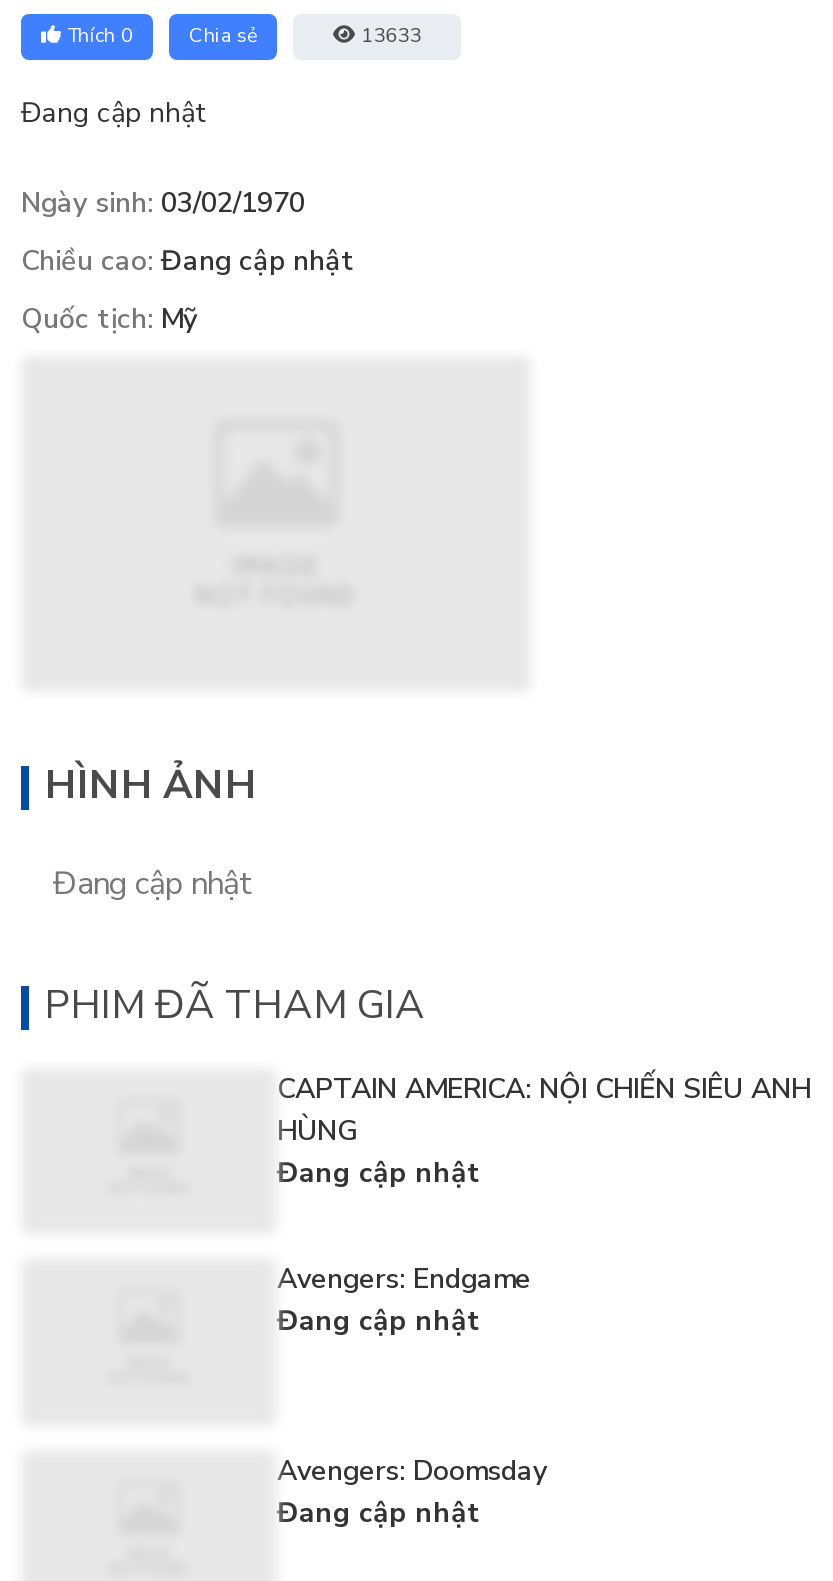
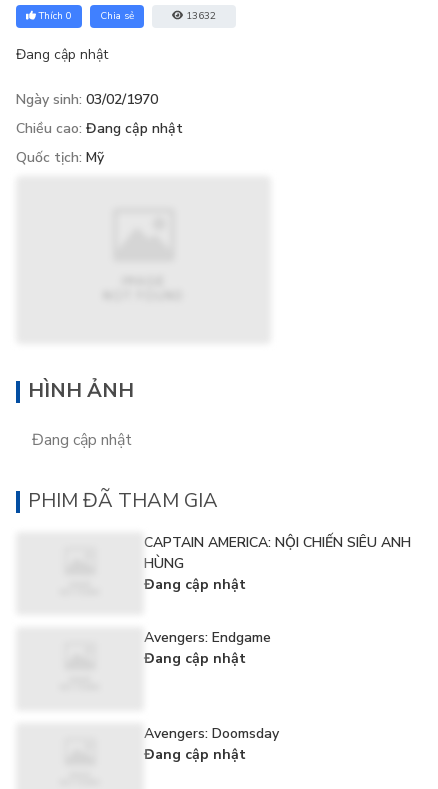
- 13633
+ 13632
